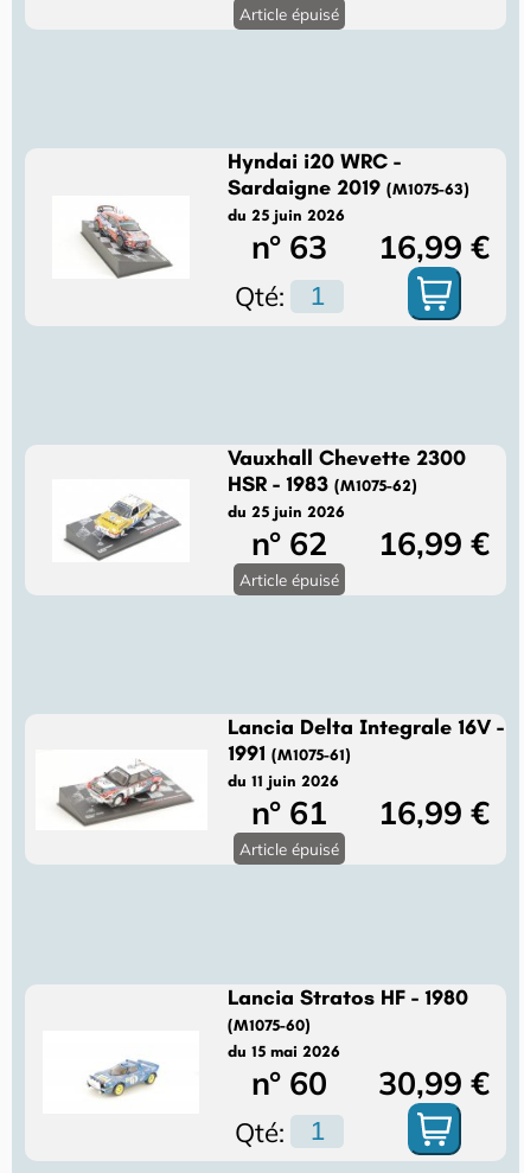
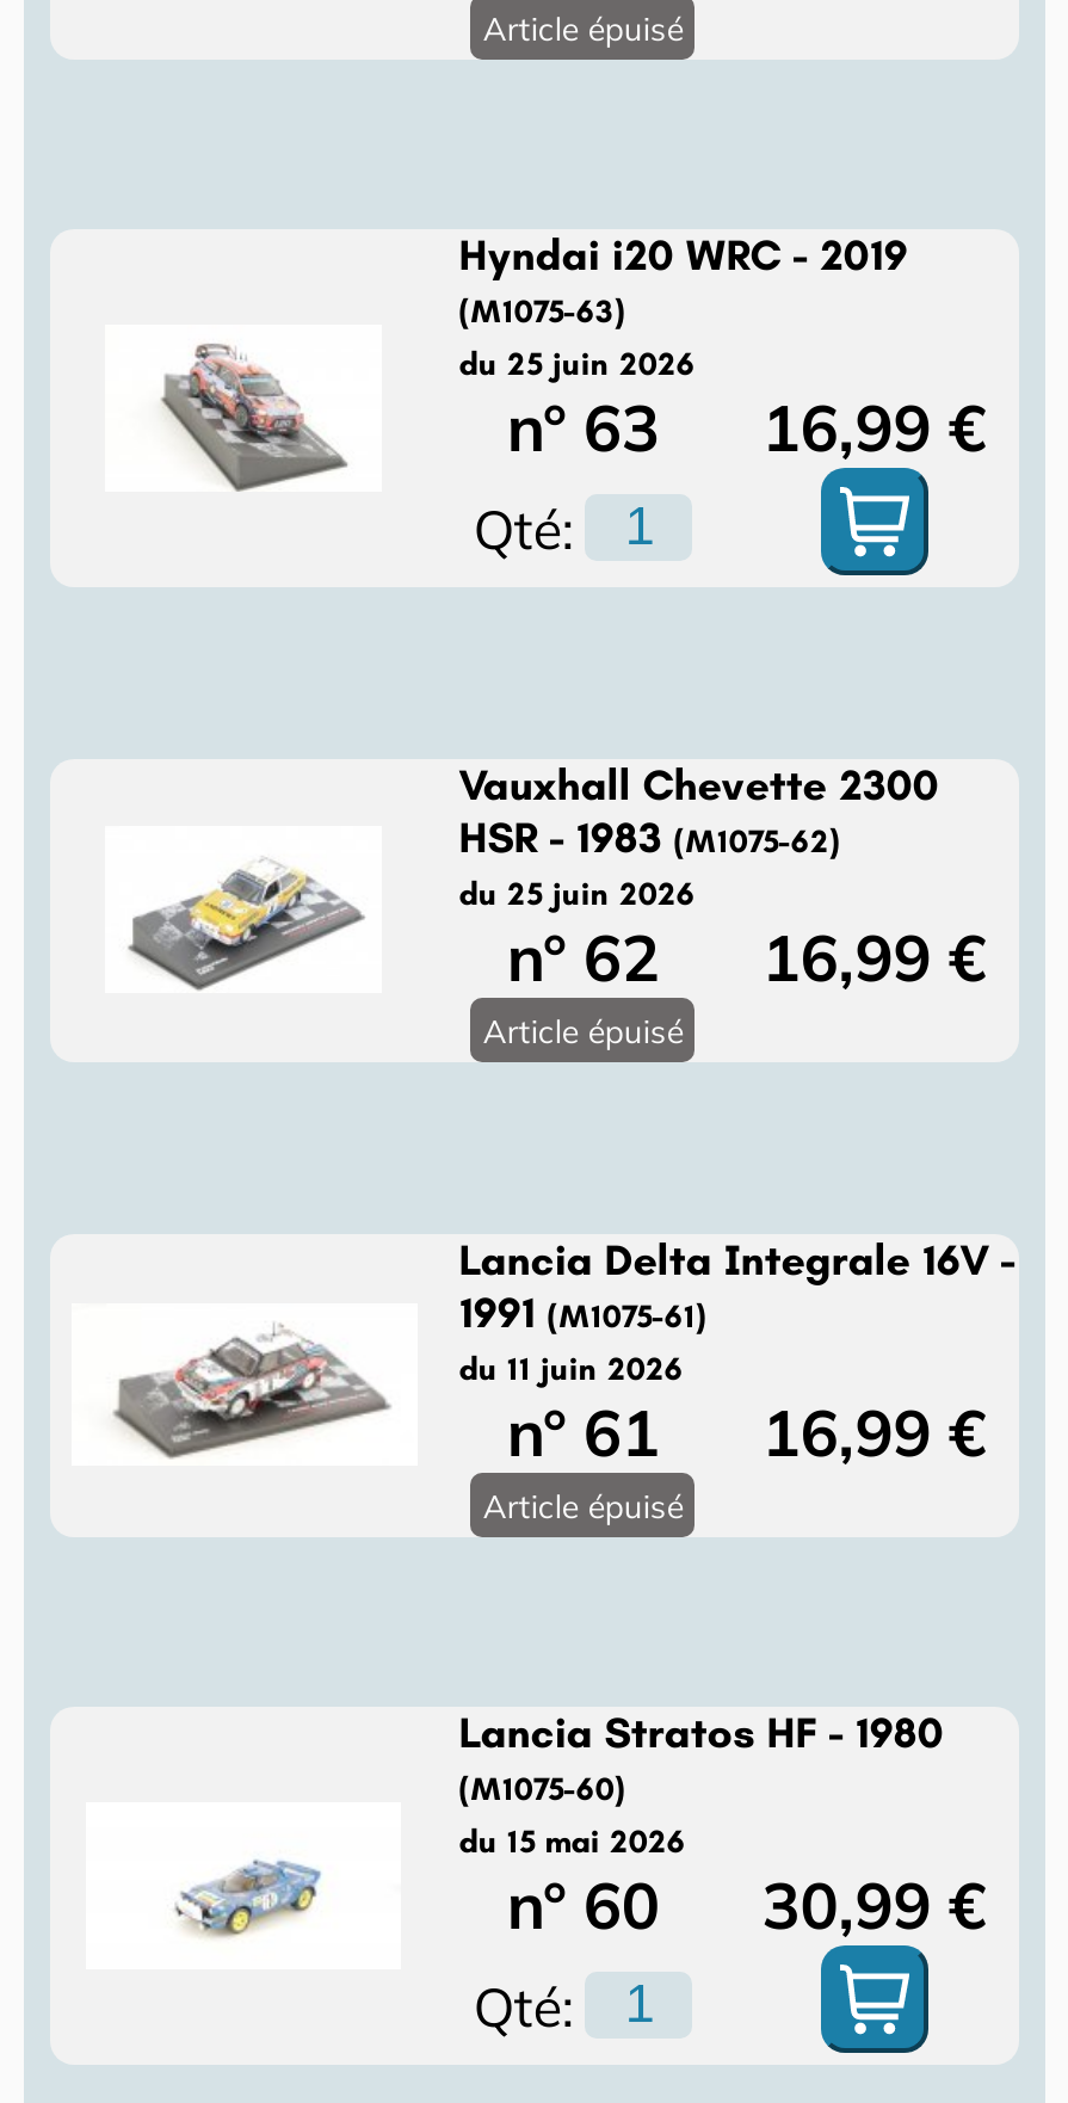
- Hyndai i20 WRC -
- Sardaigne 2019 (M1075-63)
+ Hyndai i20 WRC - 2019
+ (M1075-63)
